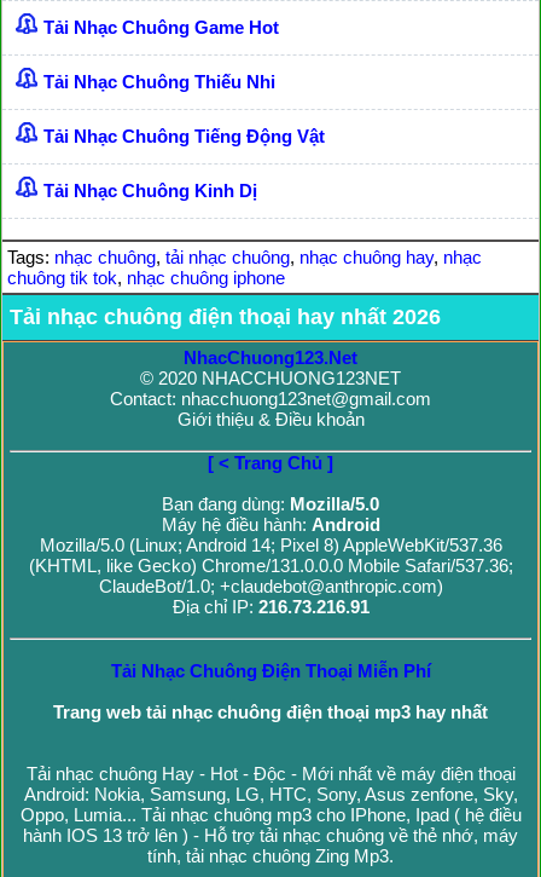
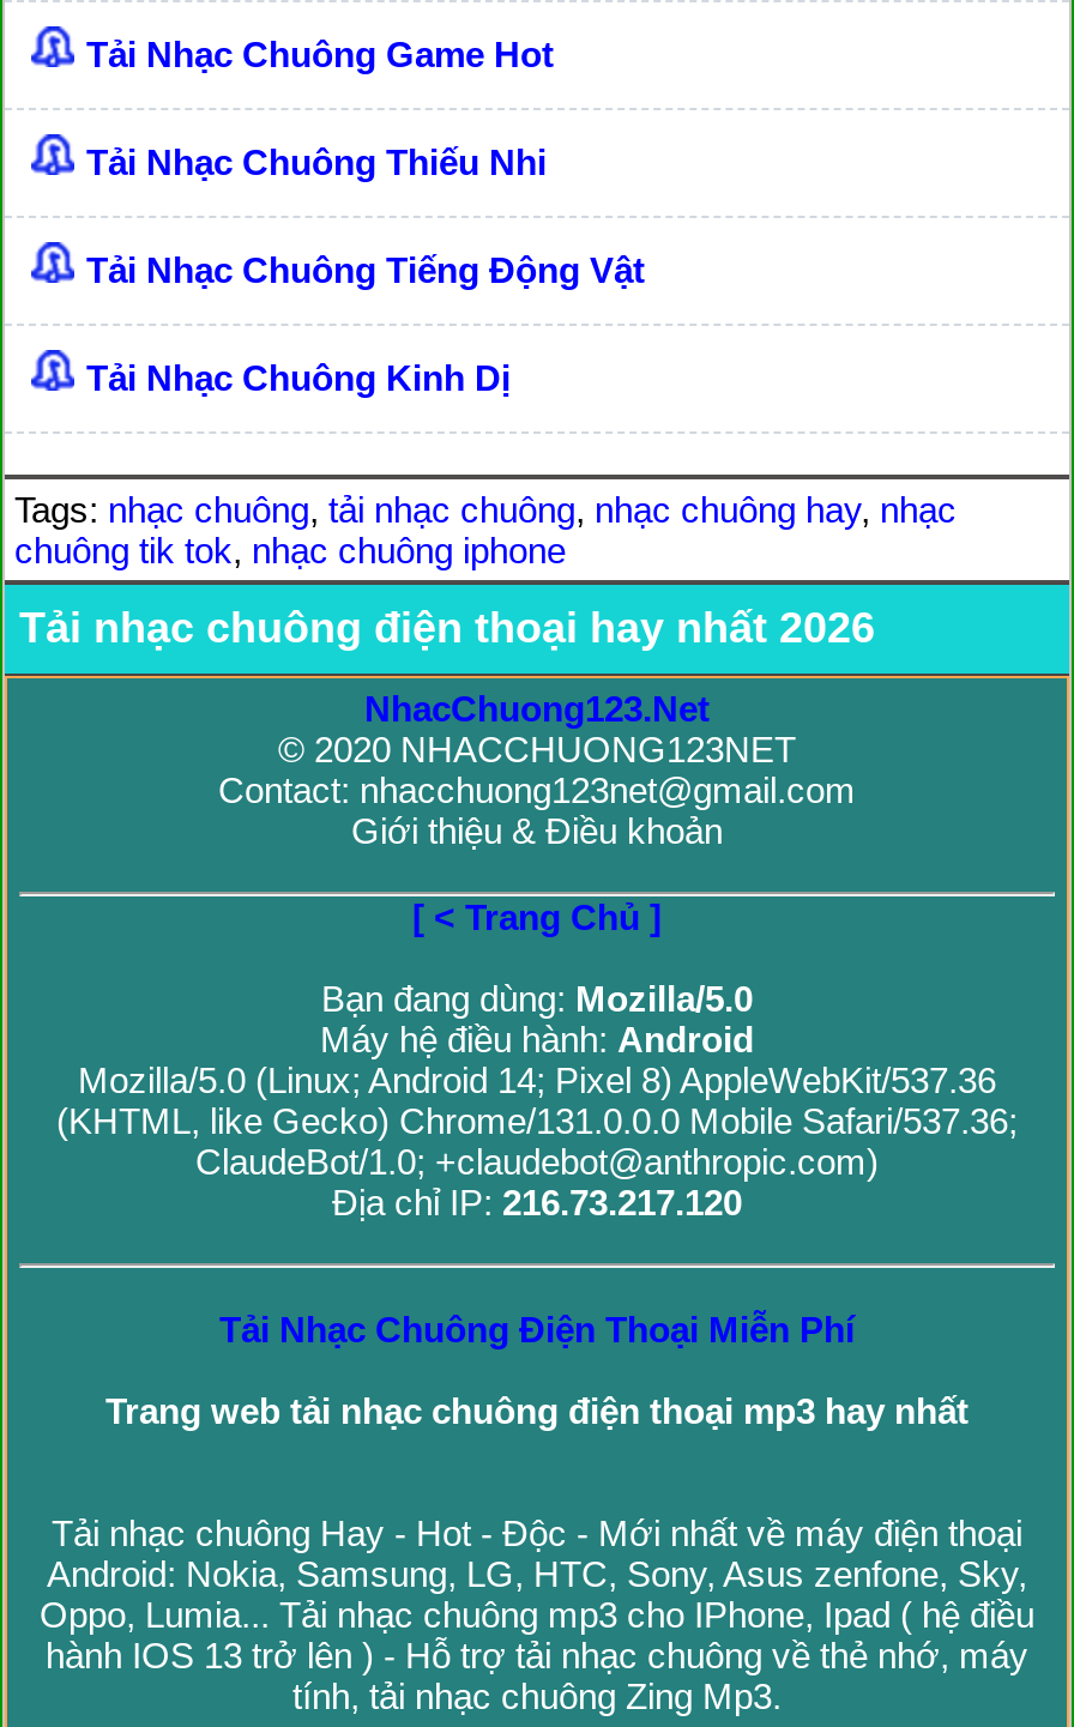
- Địa chỉ IP: 216.73.216.91
+ Địa chỉ IP: 216.73.217.120
